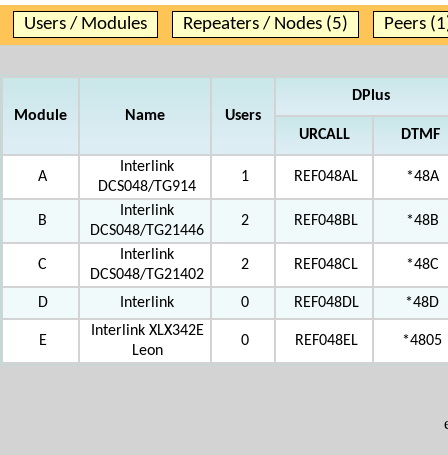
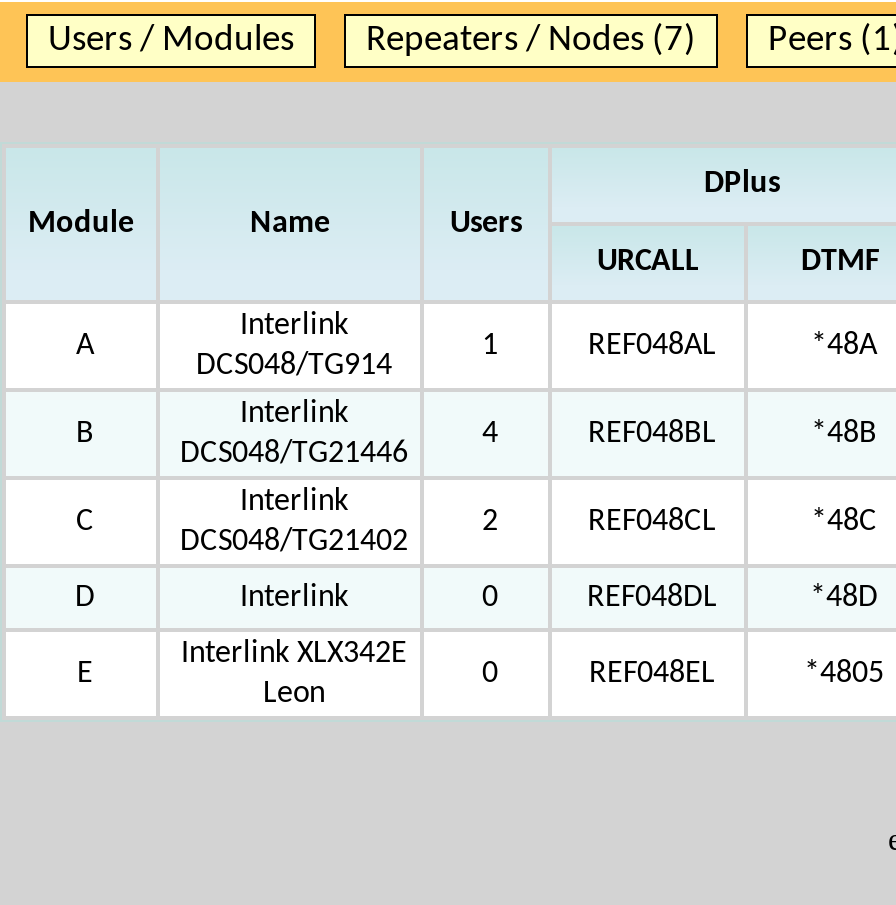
- Repeaters / Nodes (5)
+ Repeaters / Nodes (7)

- 2
+ 4
